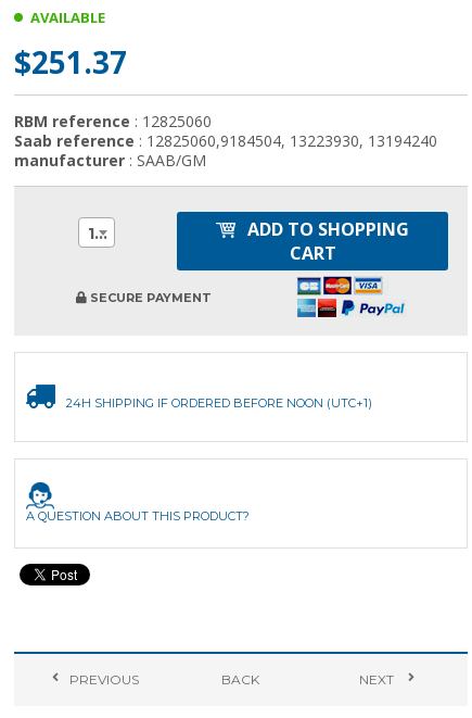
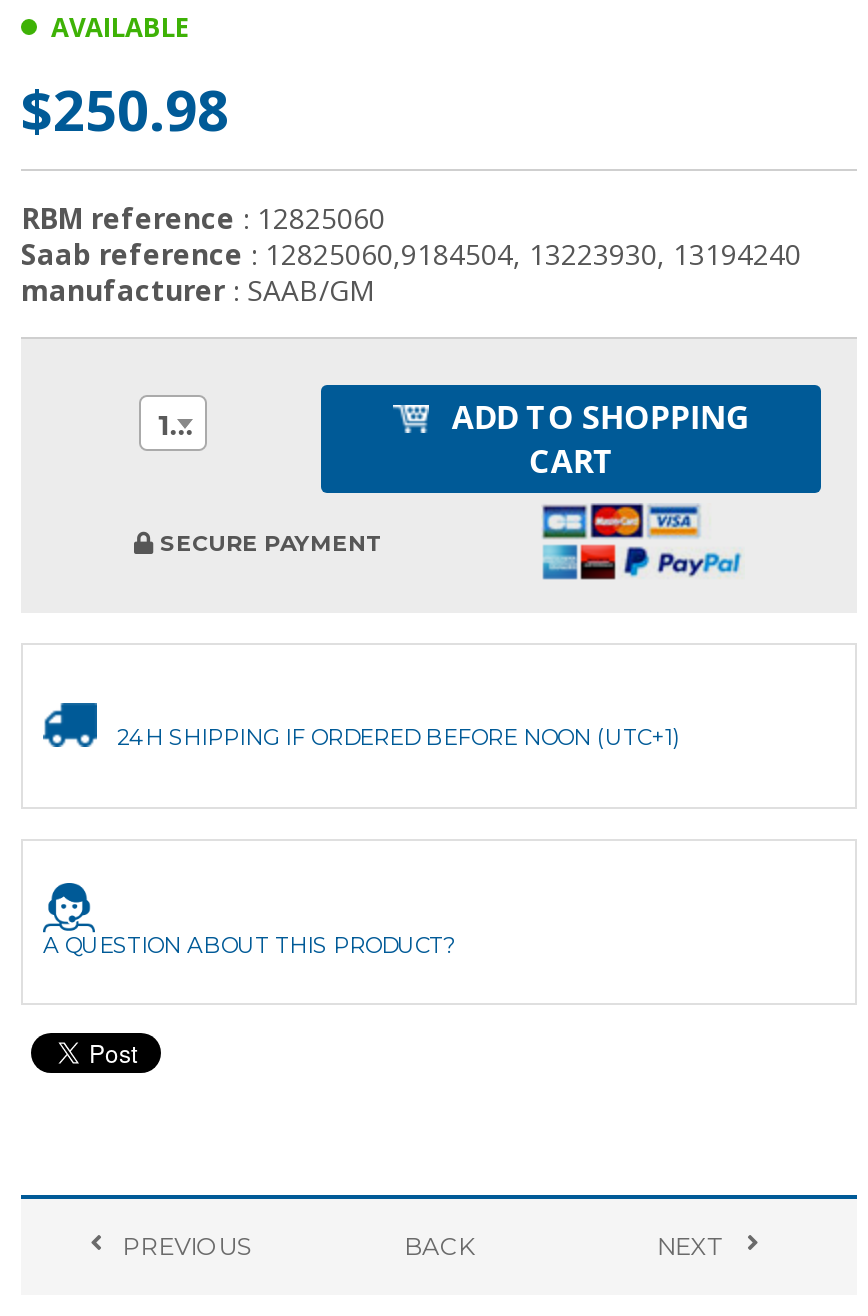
- $251.37
+ $250.98
